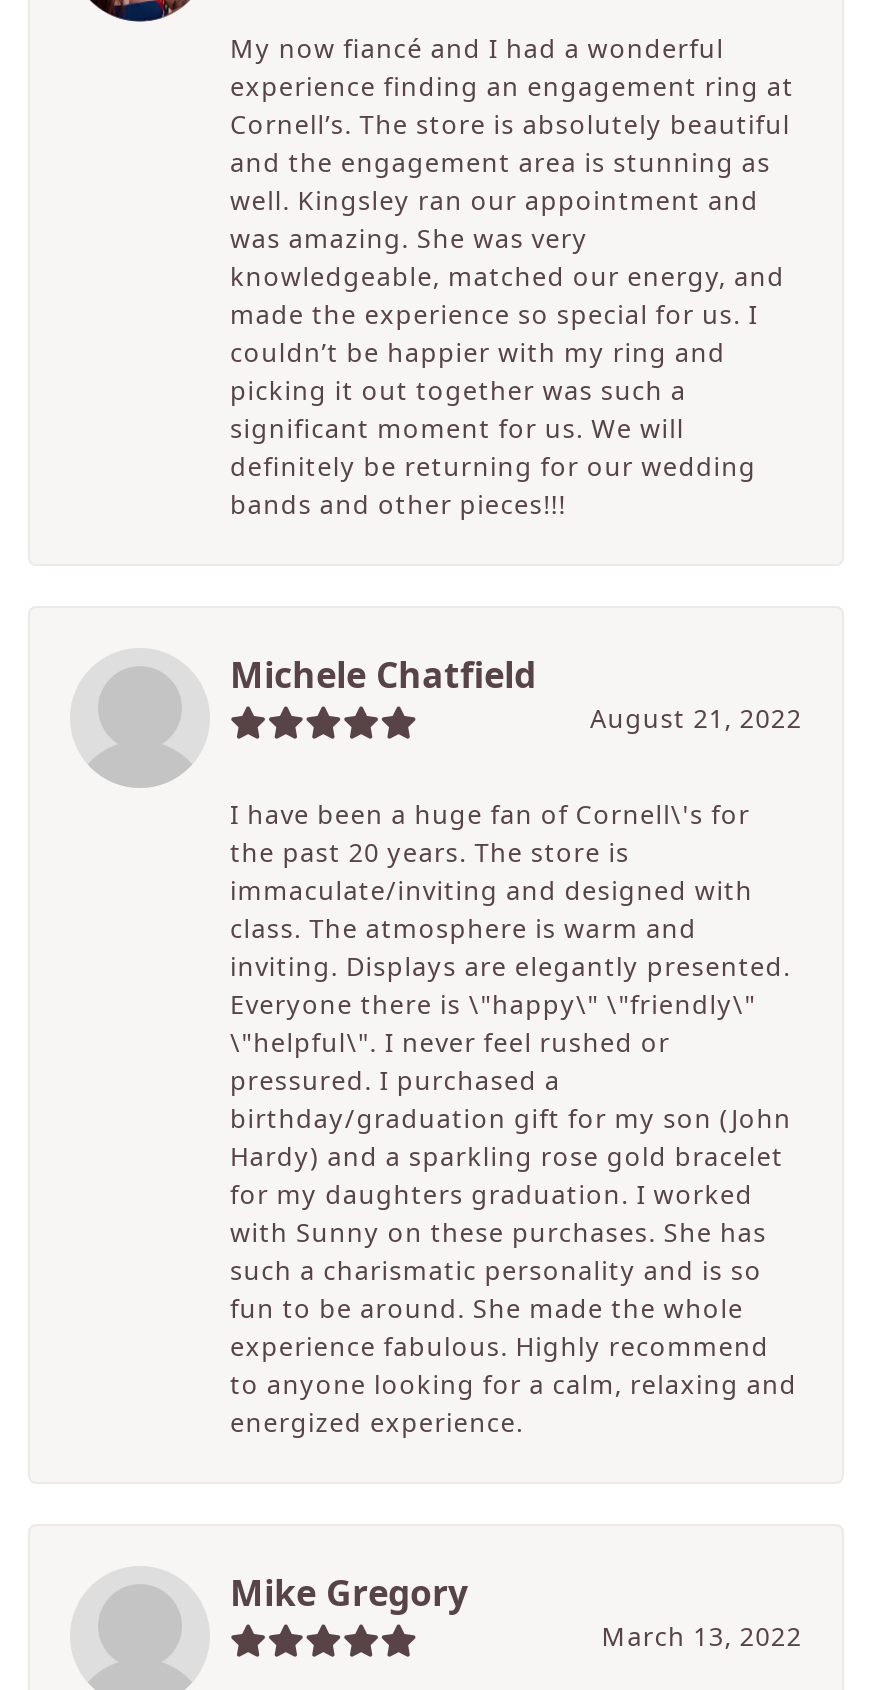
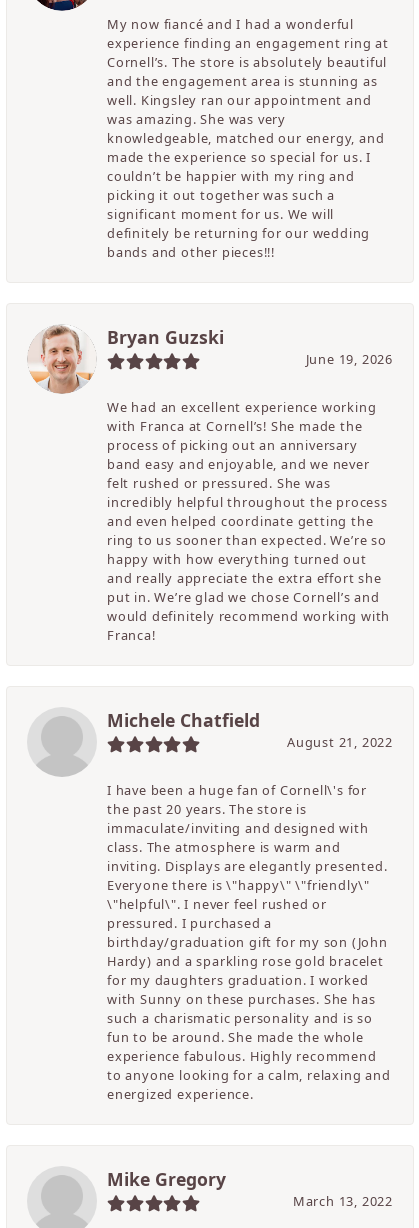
+ [image]
+ Bryan Guzski
+ June 19, 2026
+ We had an excellent experience working
+ with Franca at Cornell’s! She made the
+ process of picking out an anniversary
+ band easy and enjoyable, and we never
+ felt rushed or pressured. She was
+ incredibly helpful throughout the process
+ and even helped coordinate getting the
+ ring to us sooner than expected. We’re so
+ happy with how everything turned out
+ and really appreciate the extra effort she
+ put in. We’re glad we chose Cornell’s and
+ would definitely recommend working with
+ Franca!
